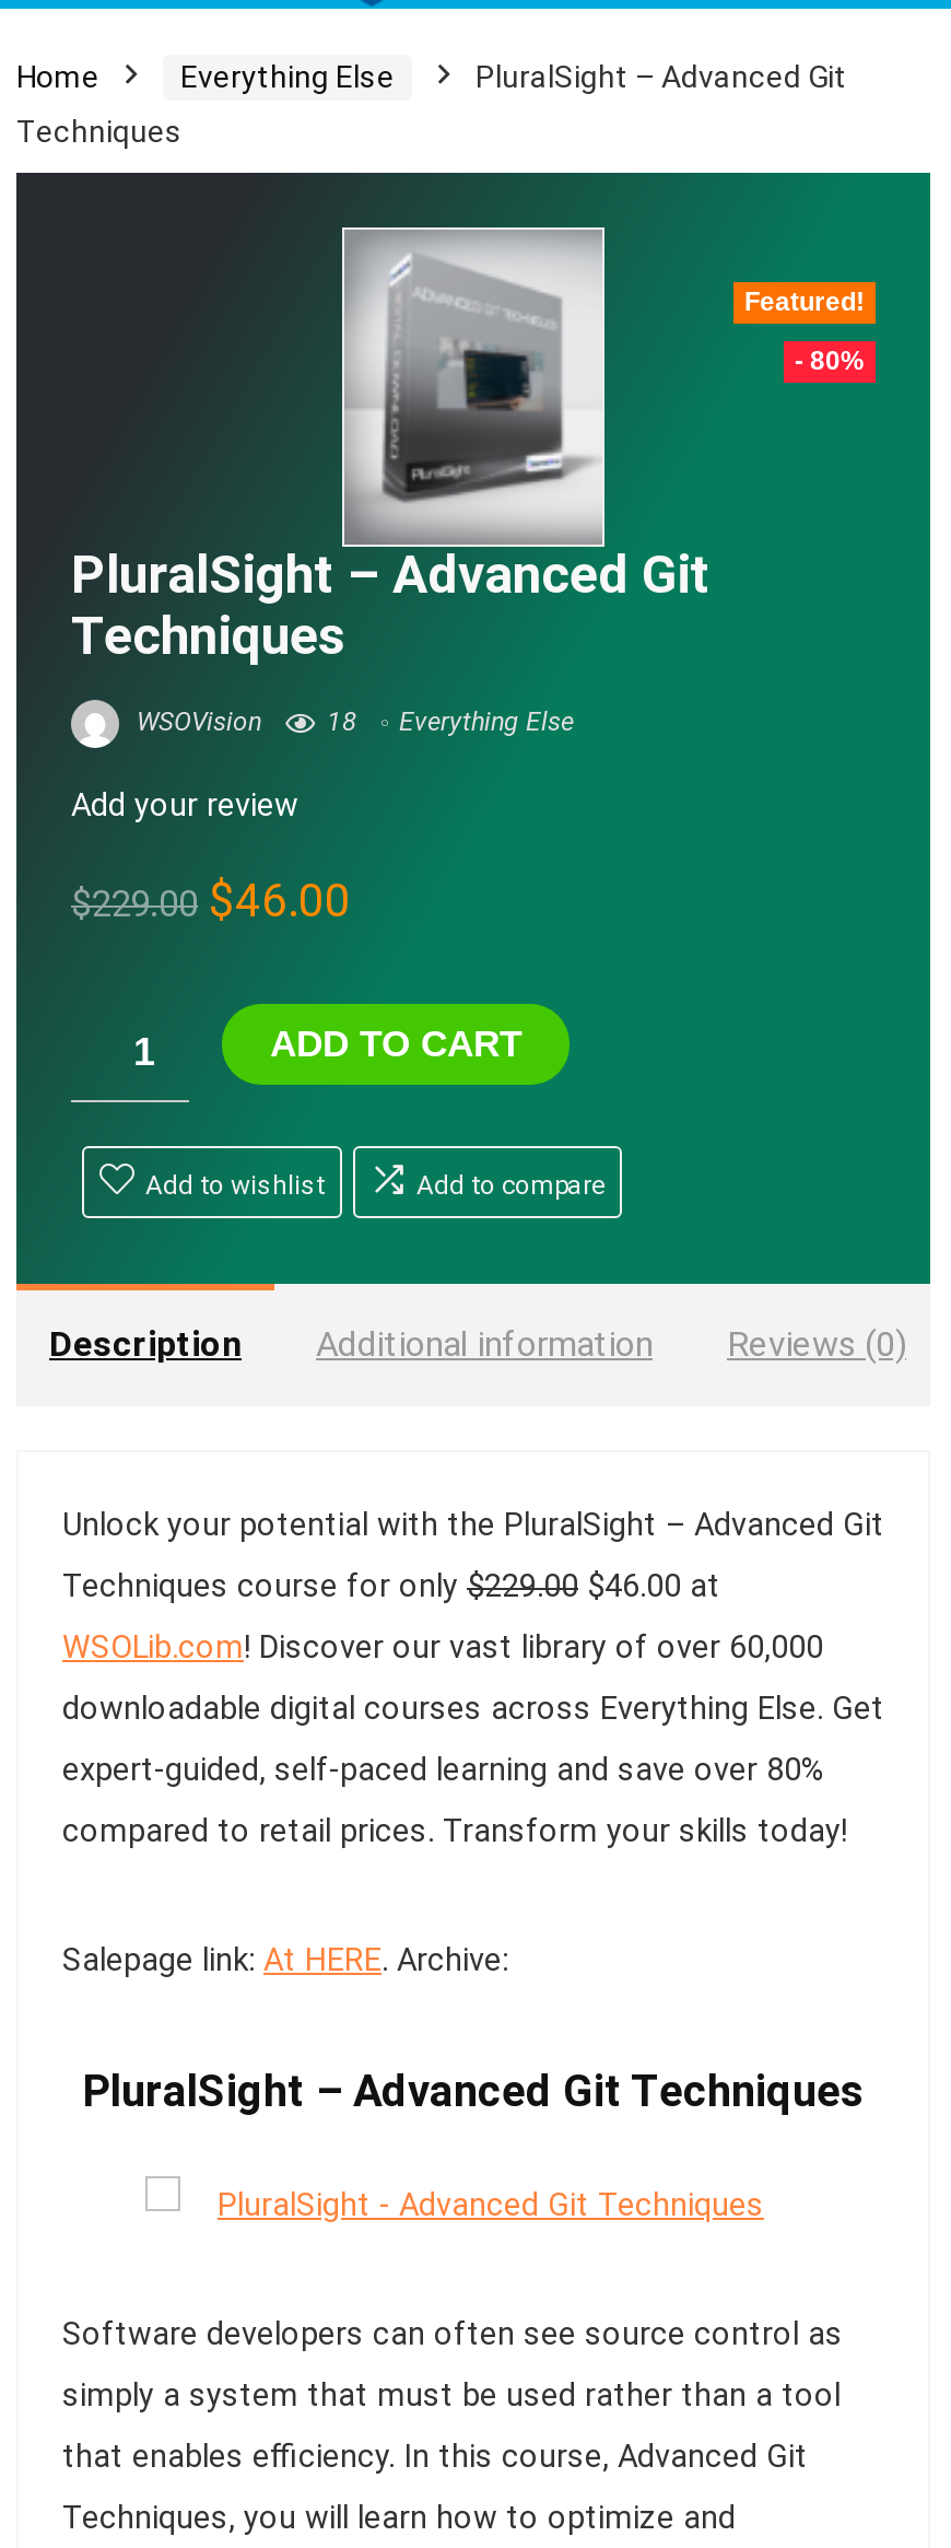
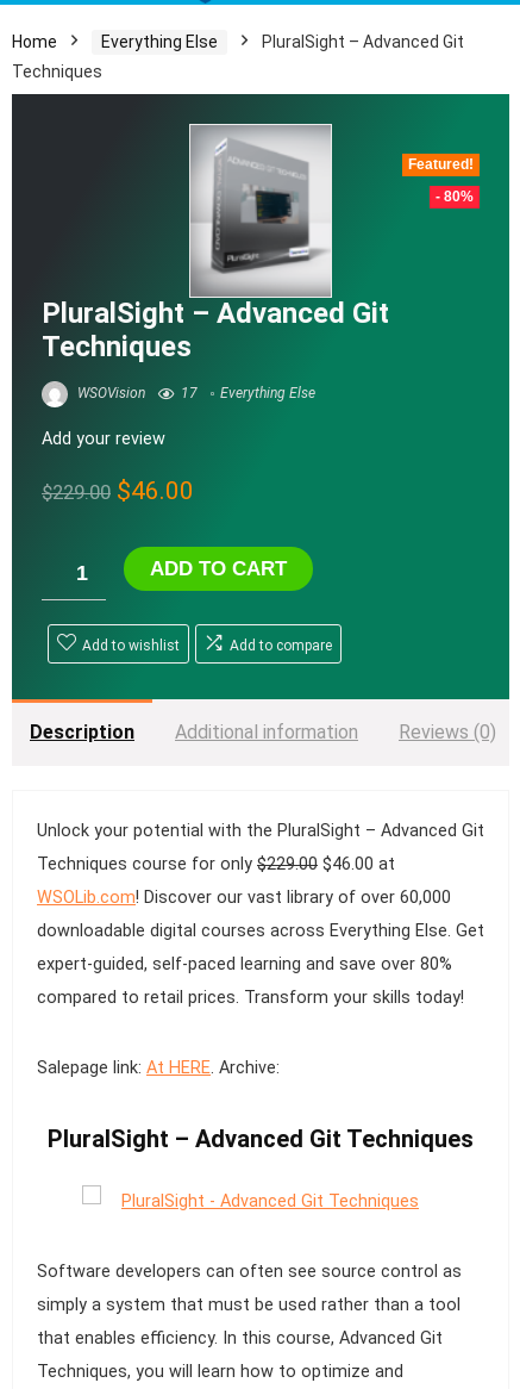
- 18 Everything Else
+ 17 Everything Else
